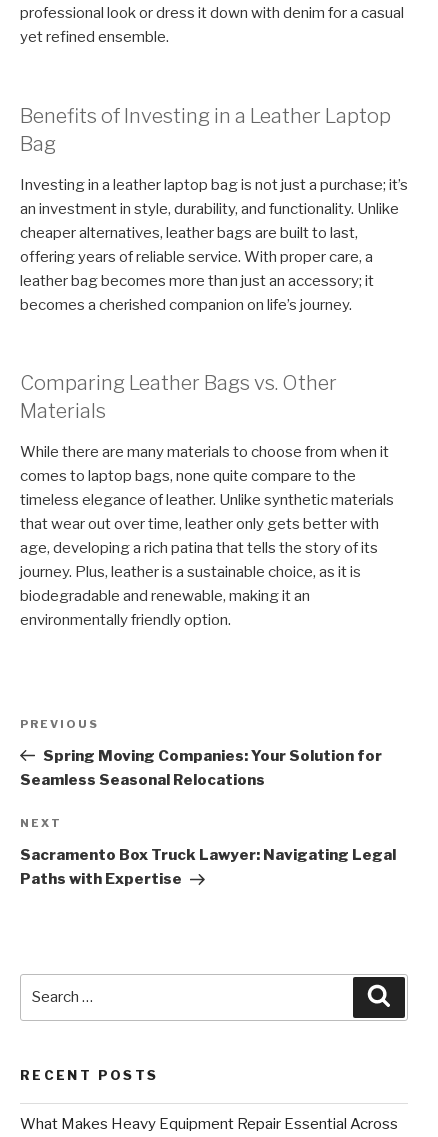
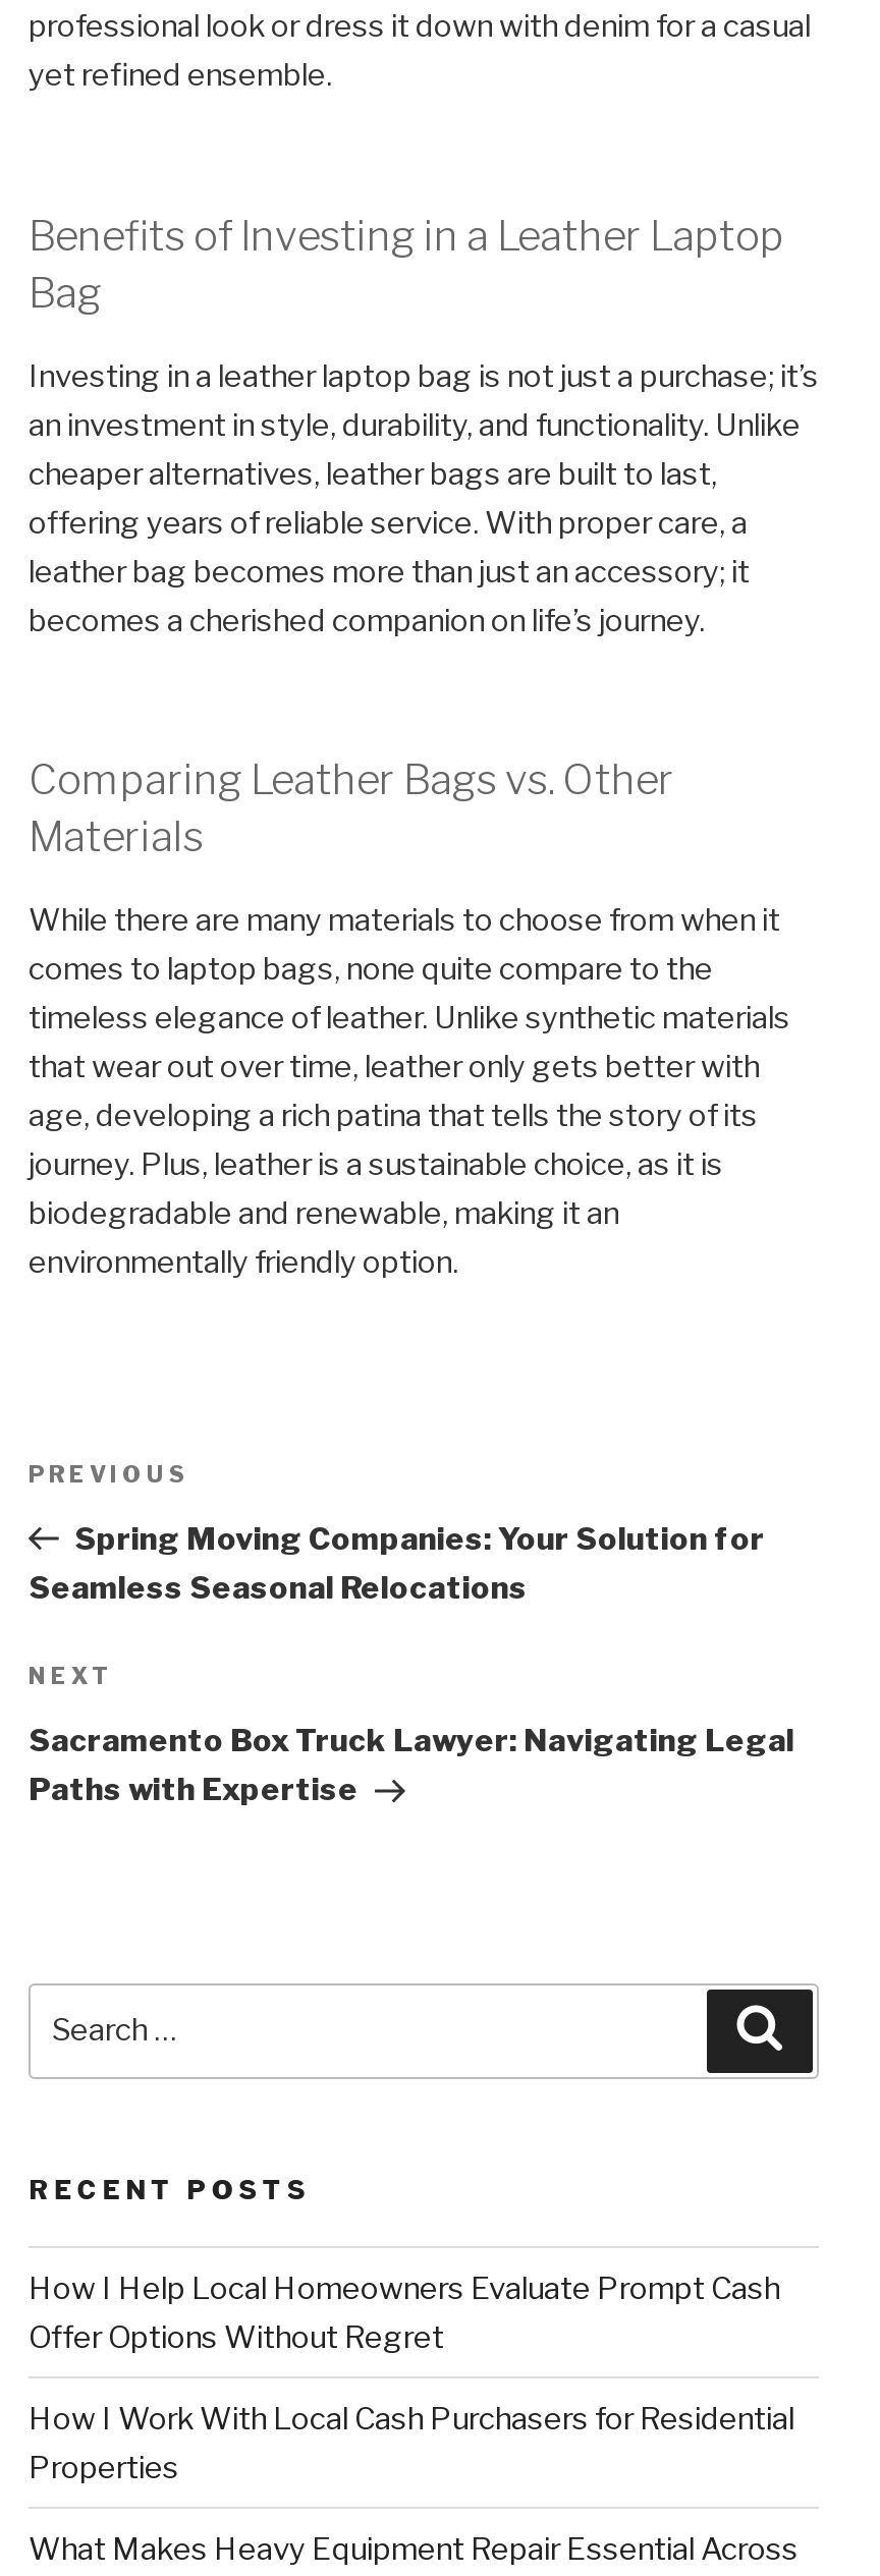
+ How I Help Local Homeowners Evaluate Prompt Cash
+ Offer Options Without Regret
+ How I Work With Local Cash Purchasers for Residential
+ Properties
